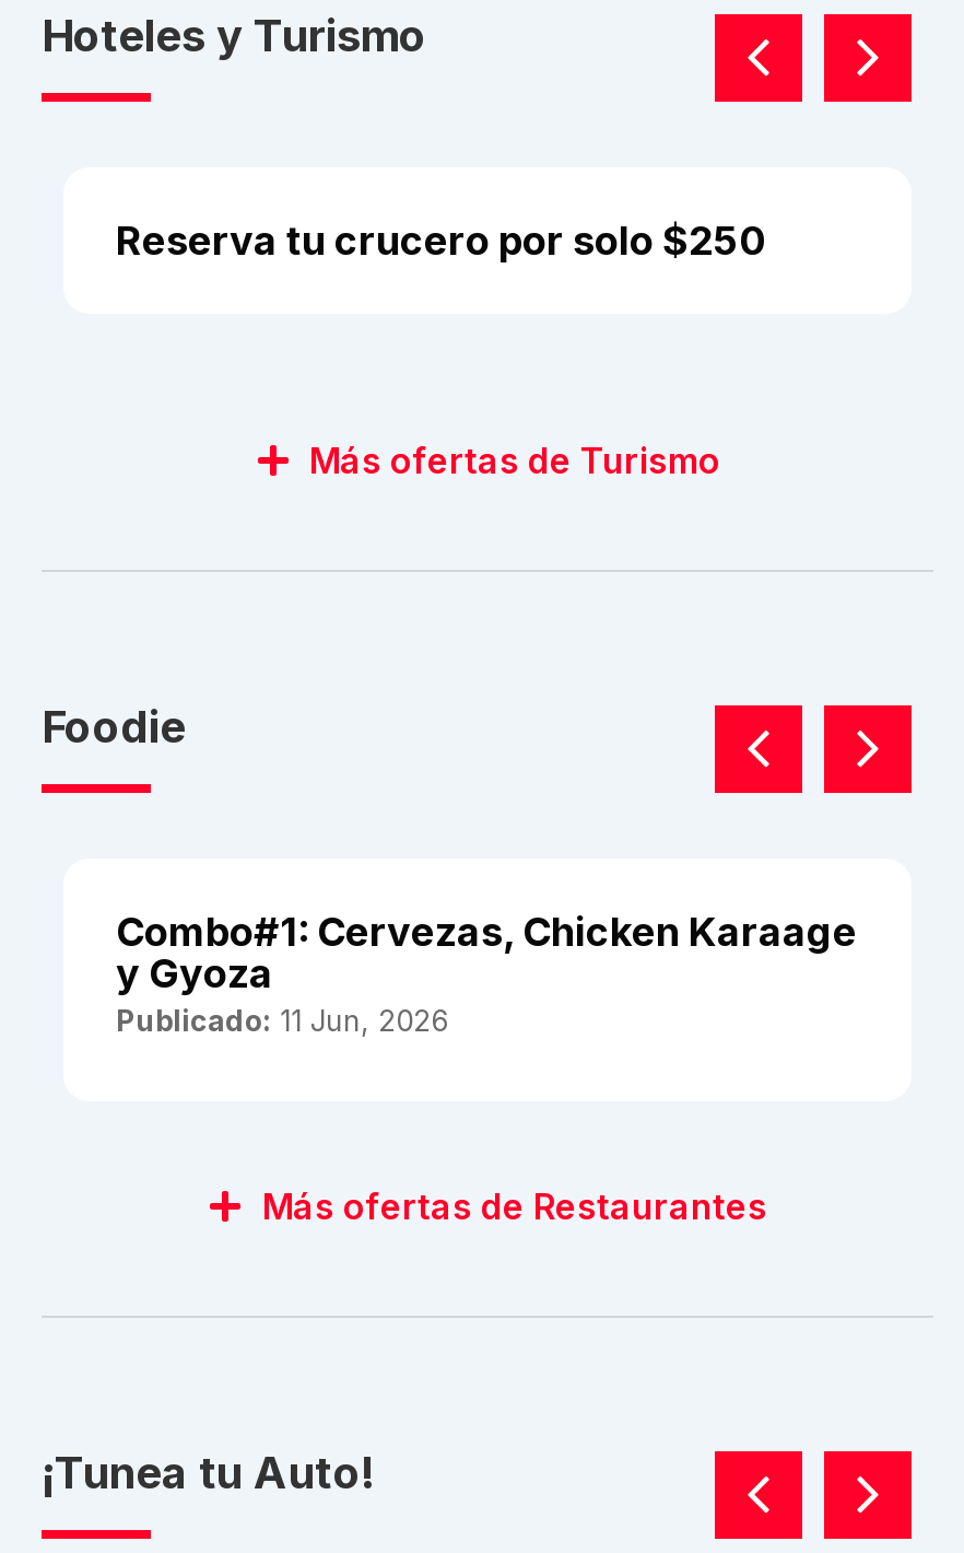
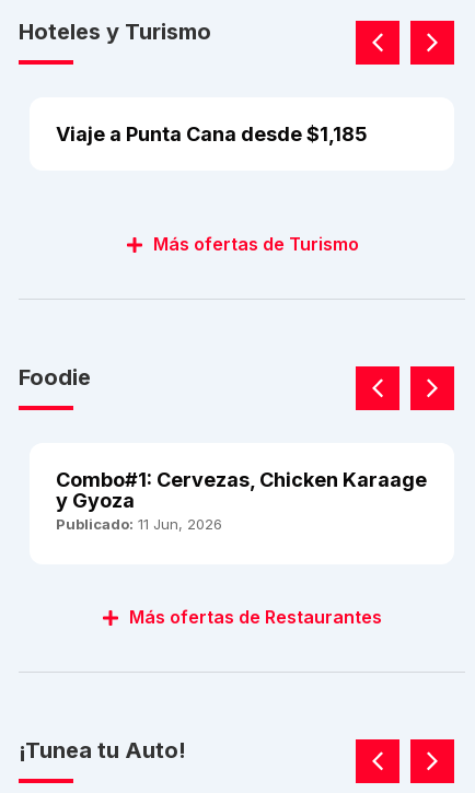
- Reserva tu crucero por solo $250
+ Viaje a Punta Cana desde $1,185
